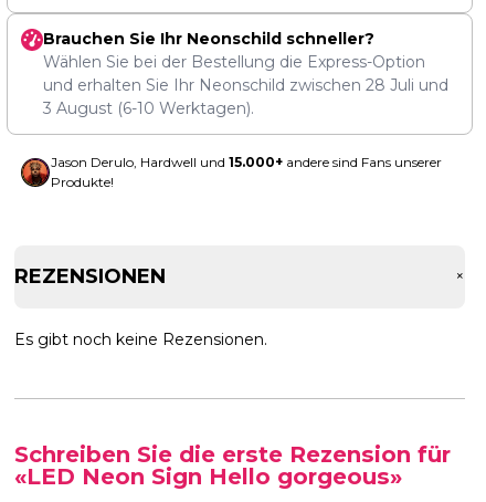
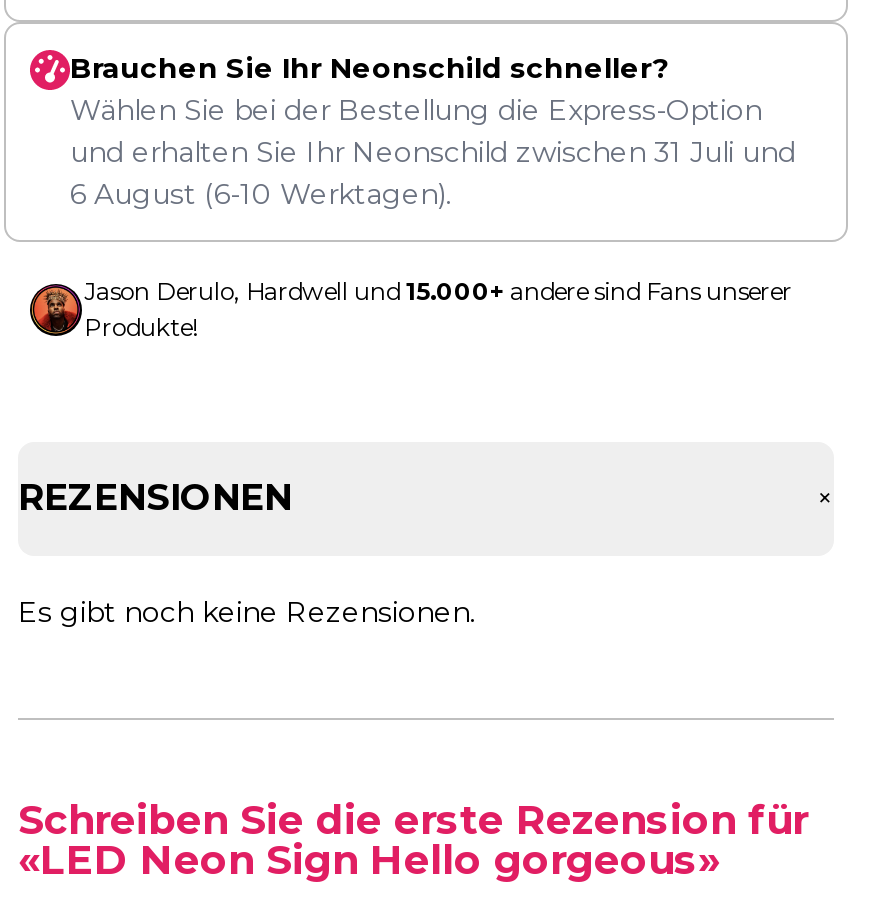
- und erhalten Sie Ihr Neonschild zwischen 28 Juli und
+ und erhalten Sie Ihr Neonschild zwischen 31 Juli und

- 3 August (6-10 Werktagen).
+ 6 August (6-10 Werktagen).
